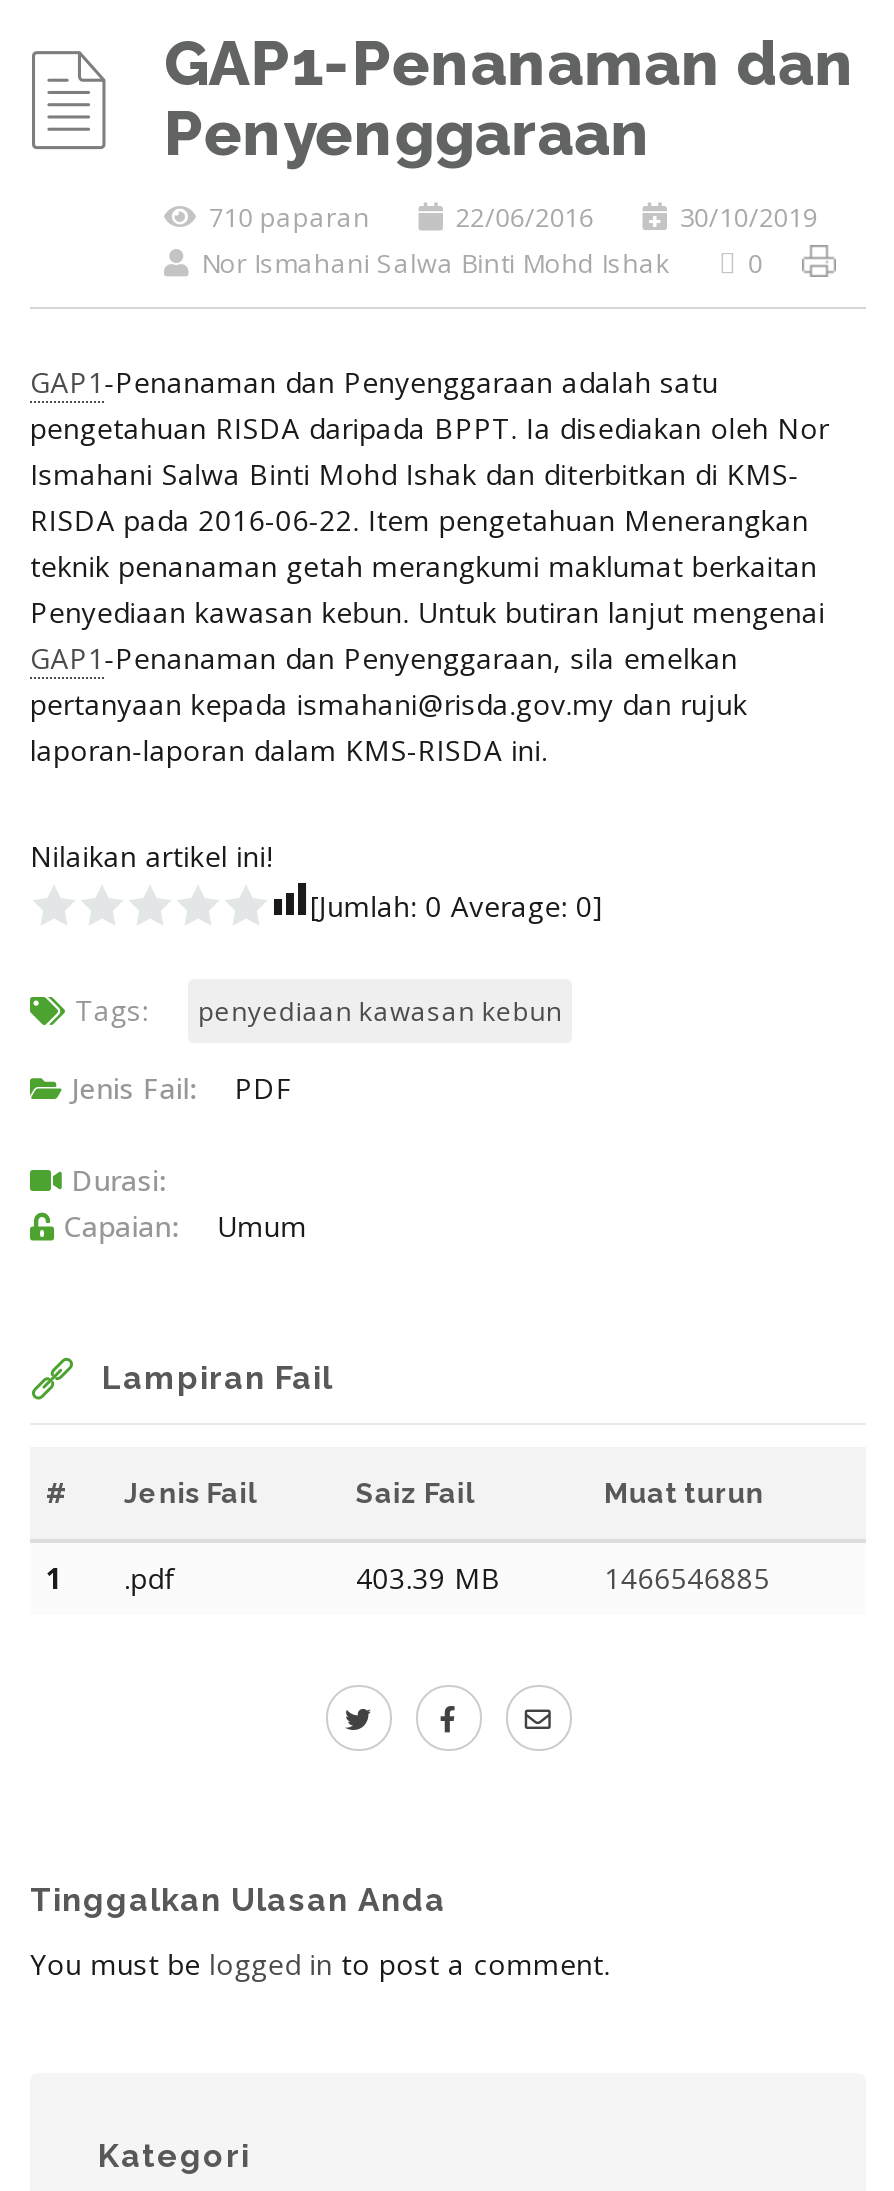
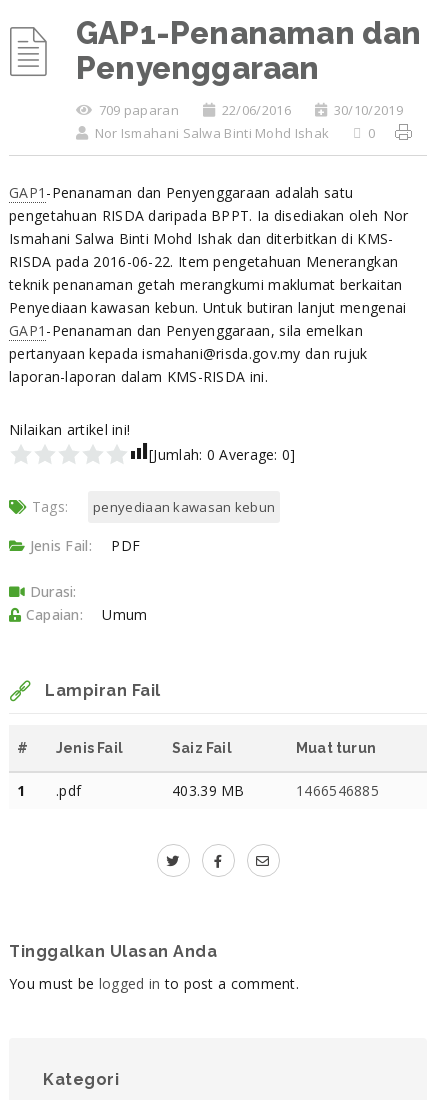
- 710 paparan
+ 709 paparan
